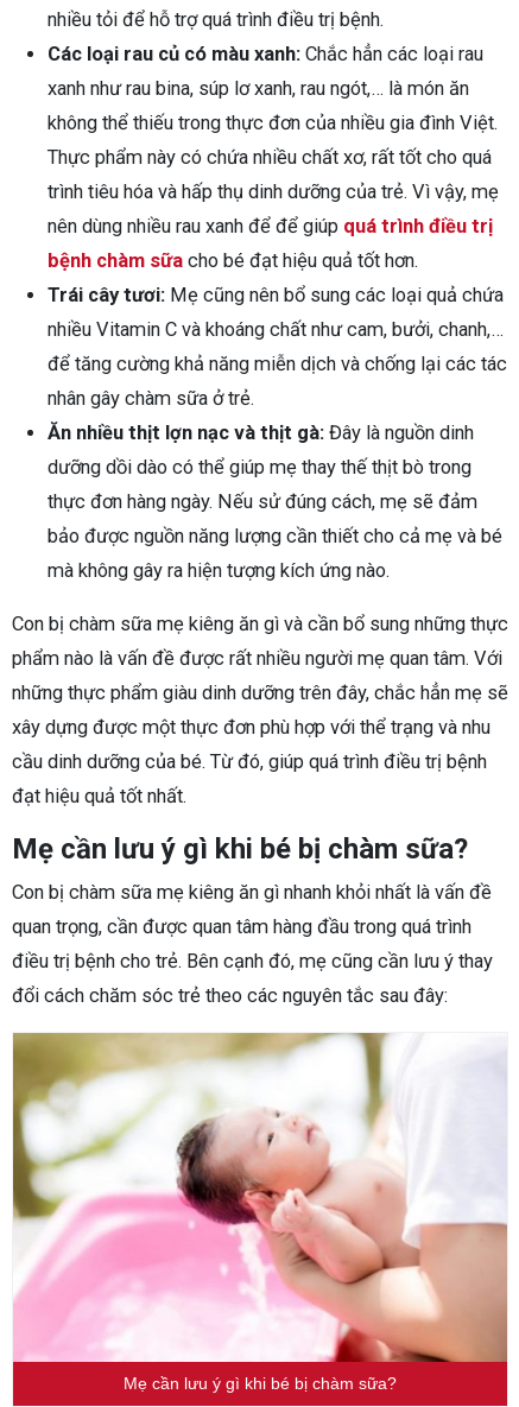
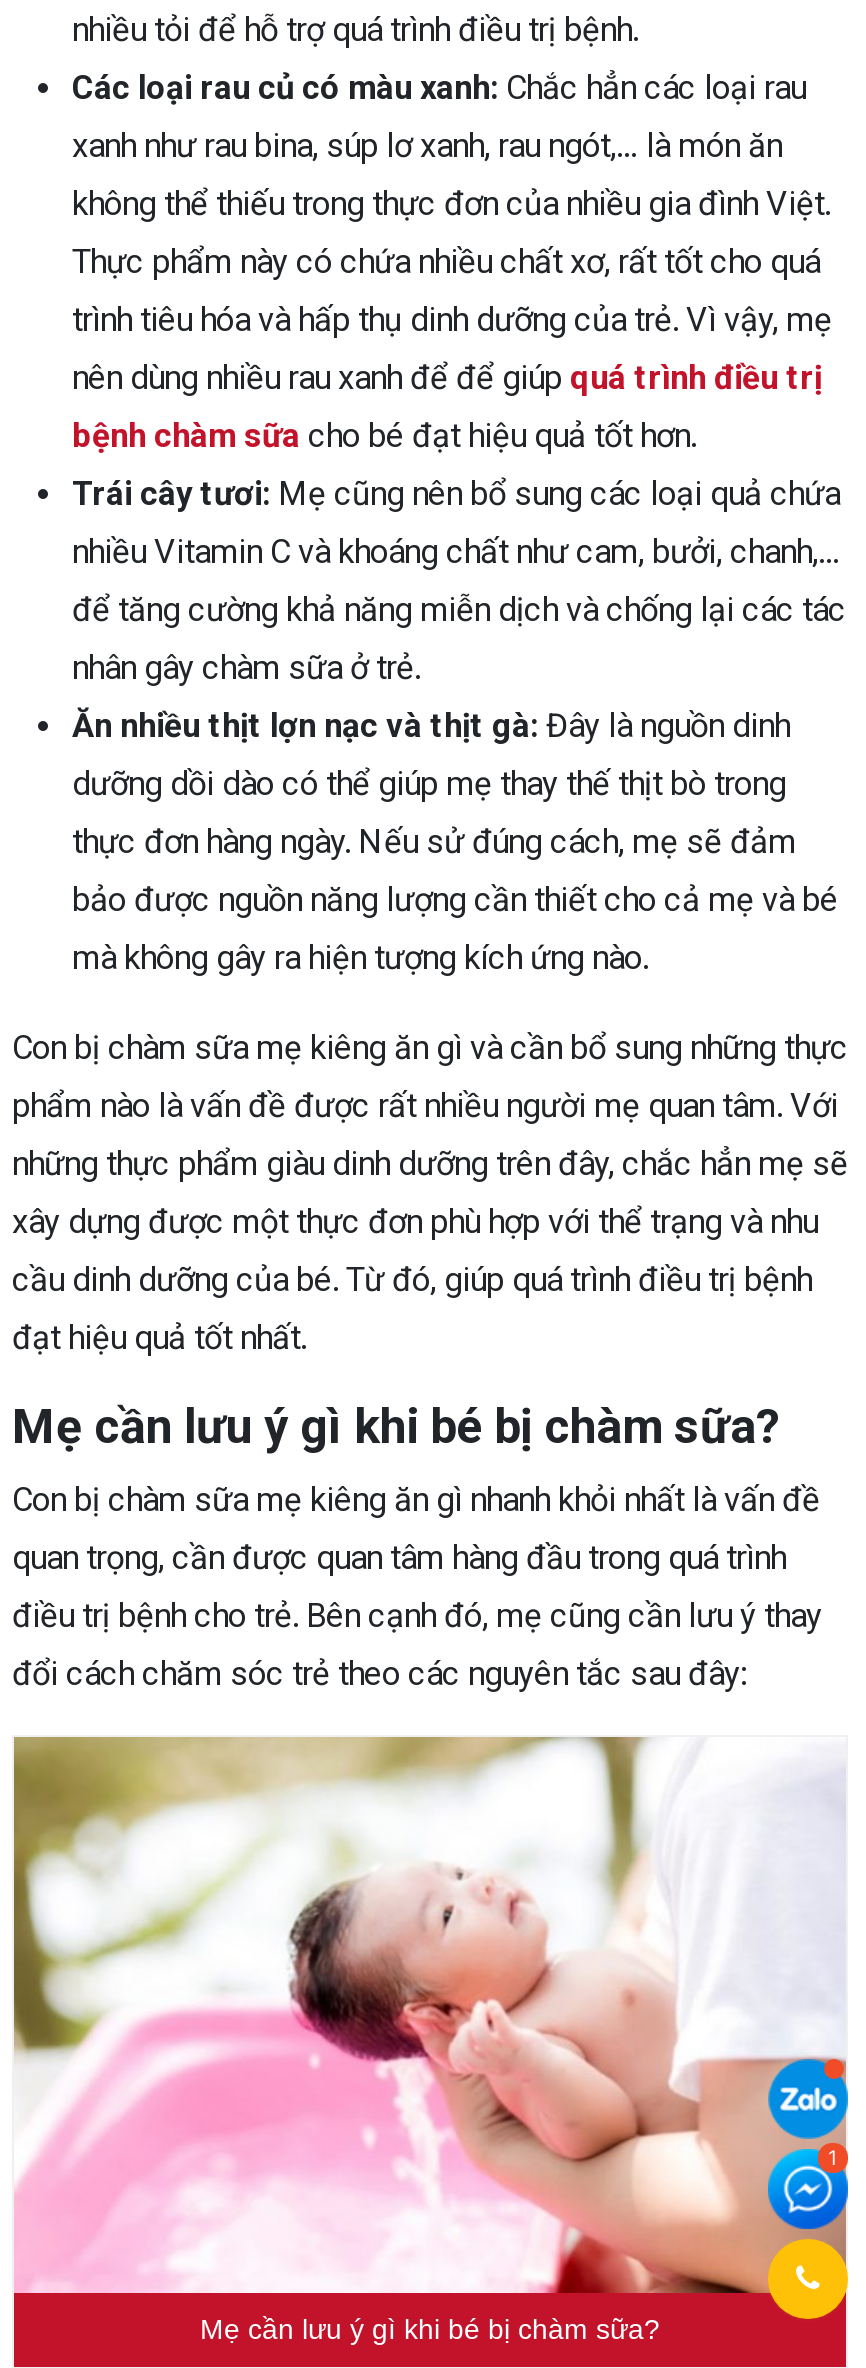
- [image]
+ [image]
